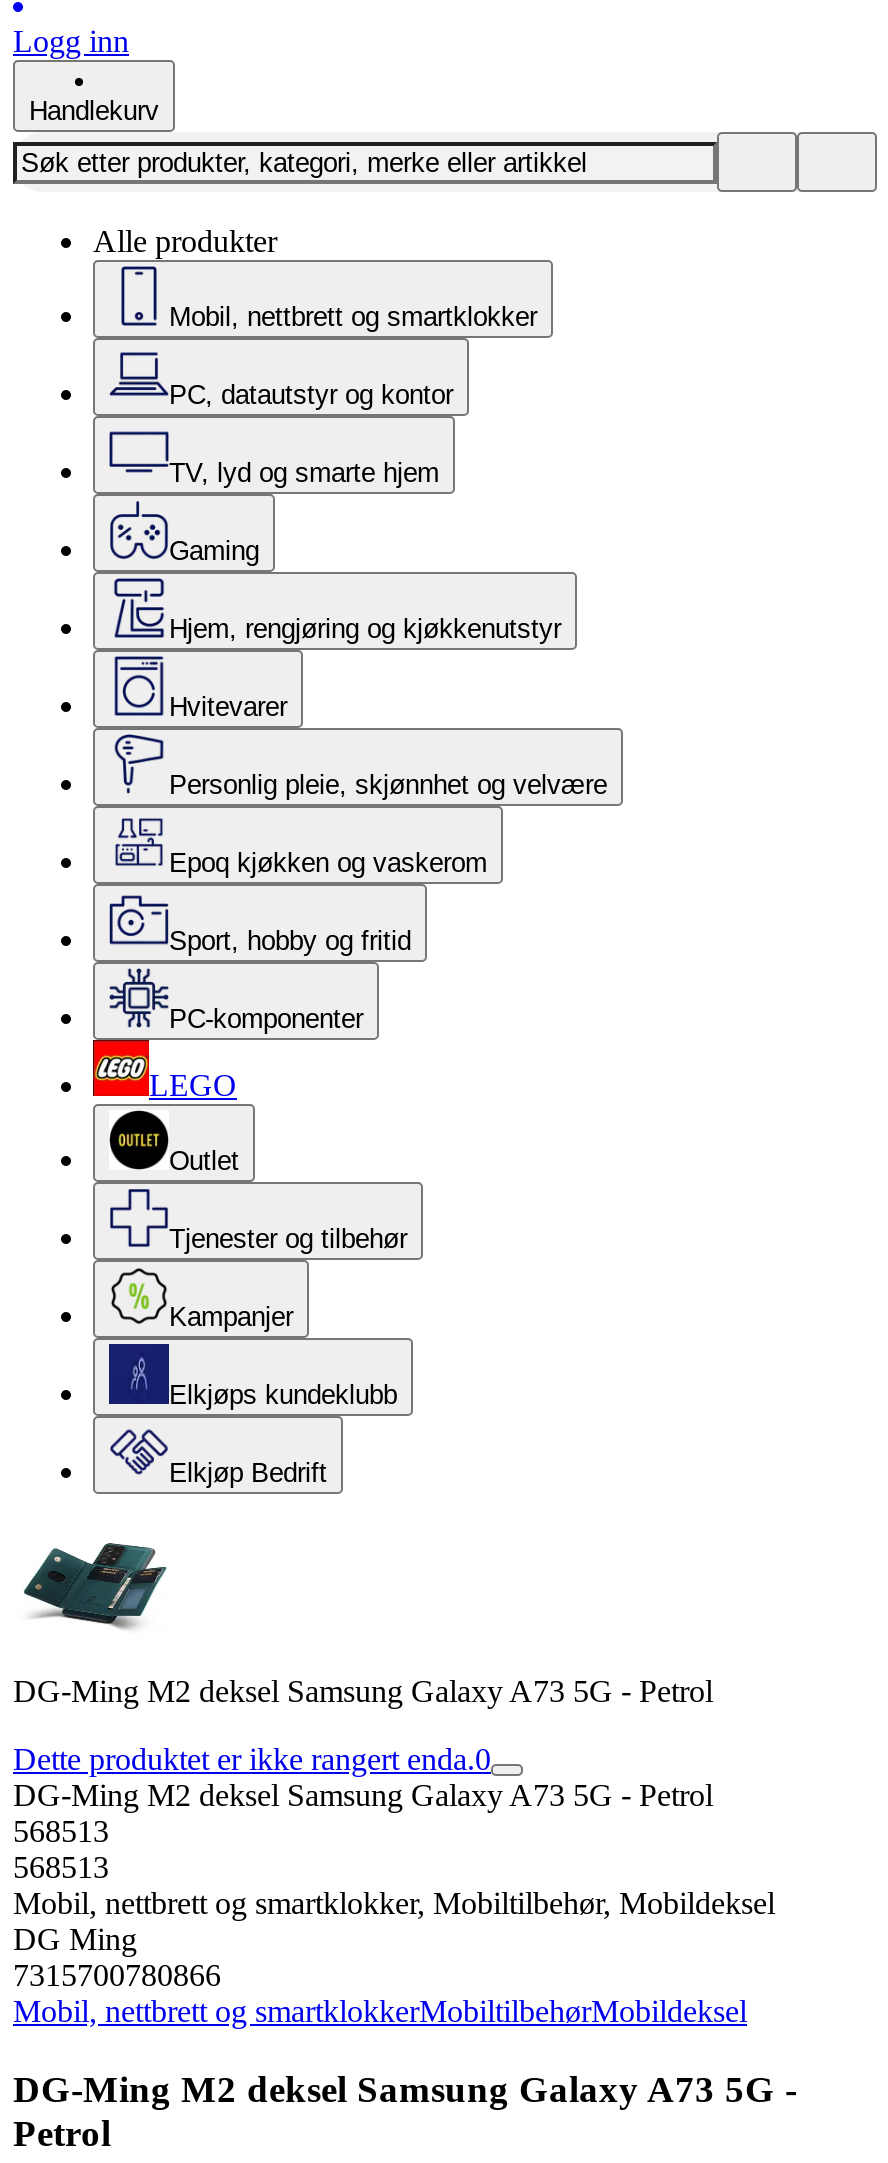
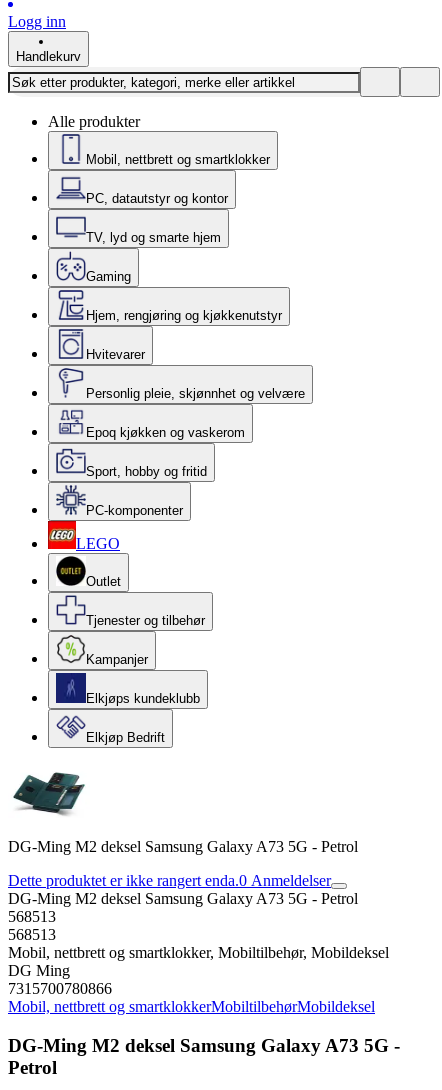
- Dette produktet er ikke rangert enda.0
+ Dette produktet er ikke rangert enda.0 Anmeldelser
